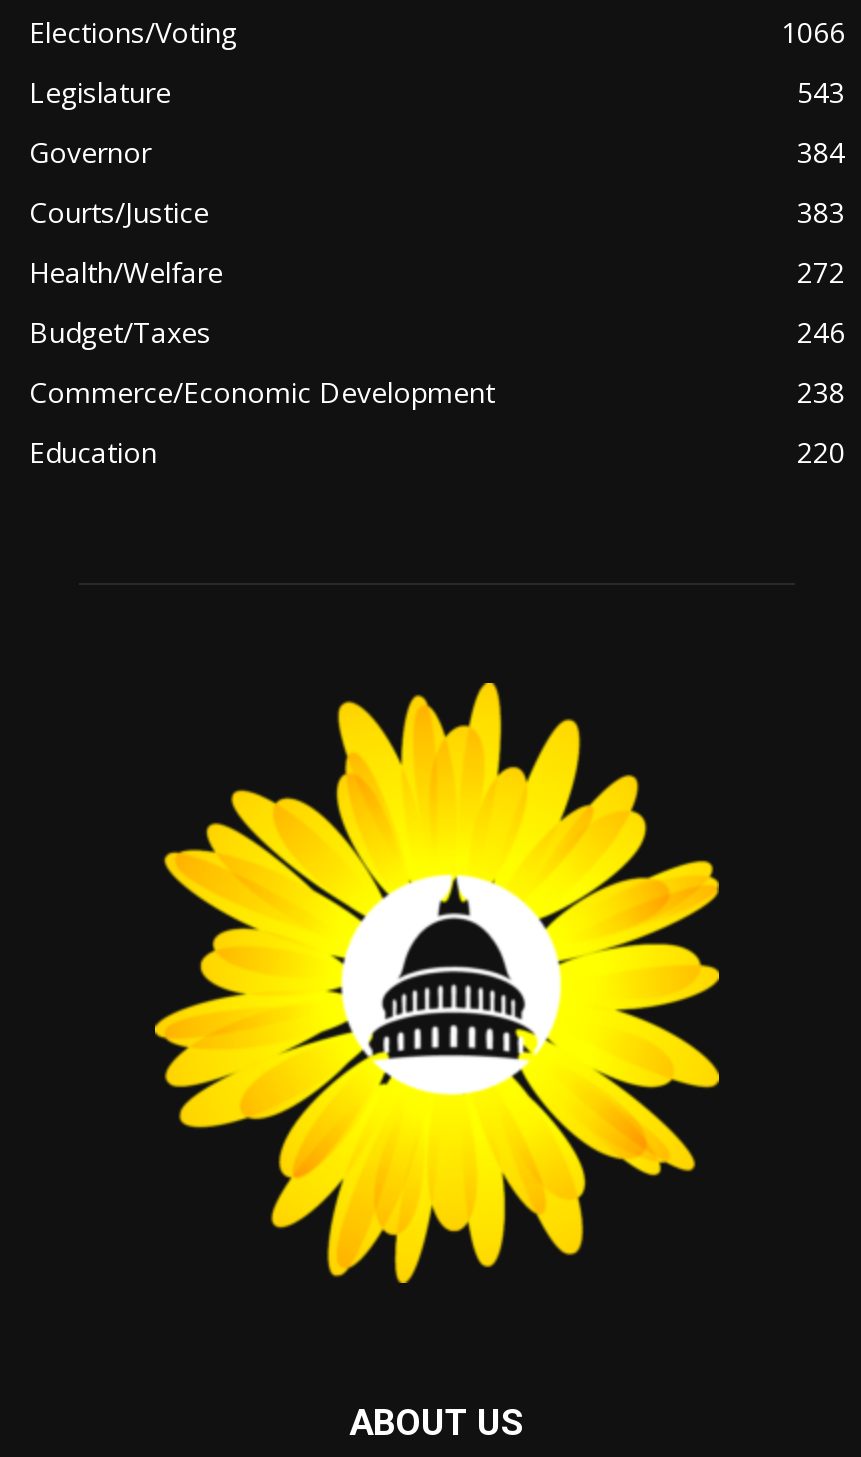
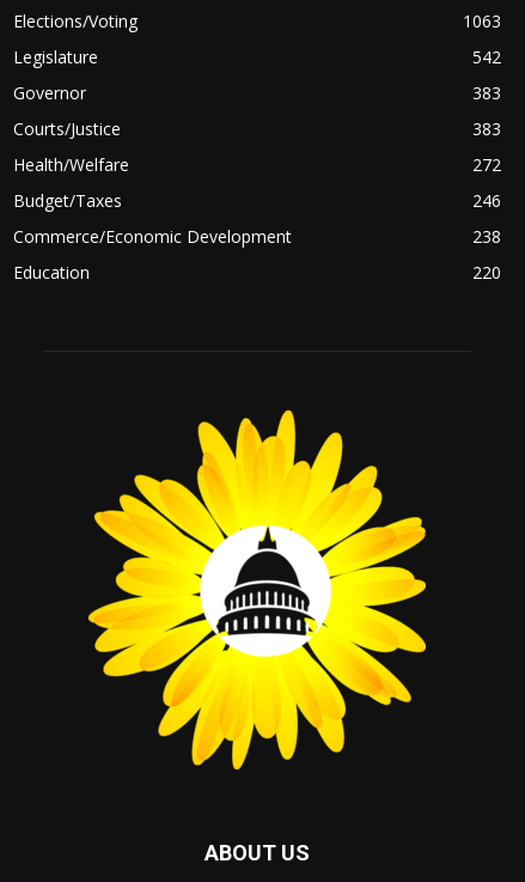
- 1066
+ 1063

- 543
+ 542

- 384
+ 383
